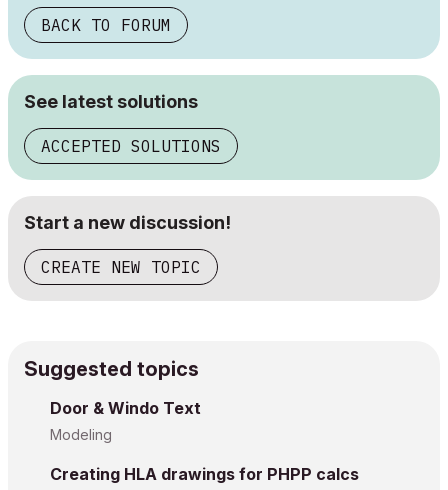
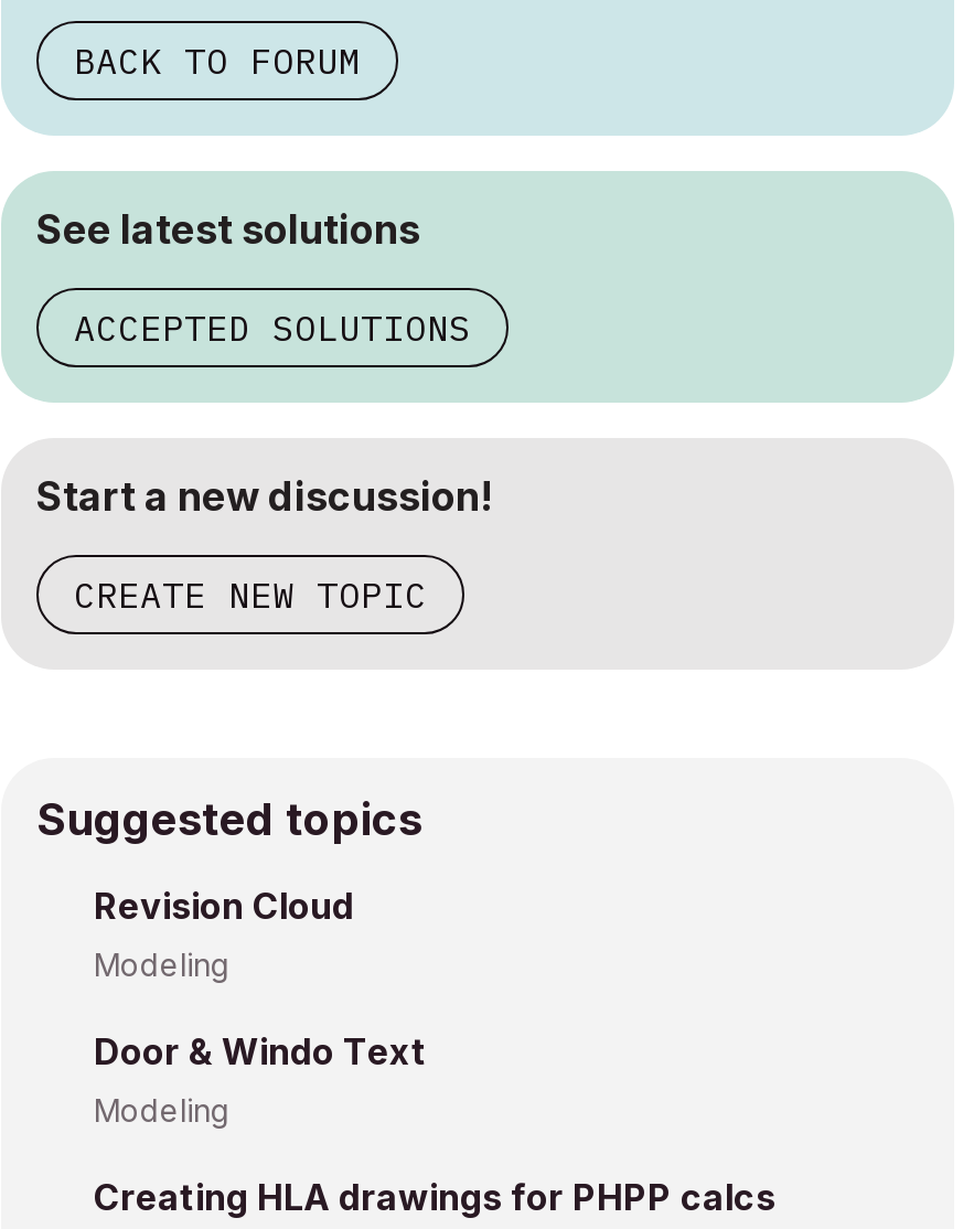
+ Revision Cloud
+ Modeling
